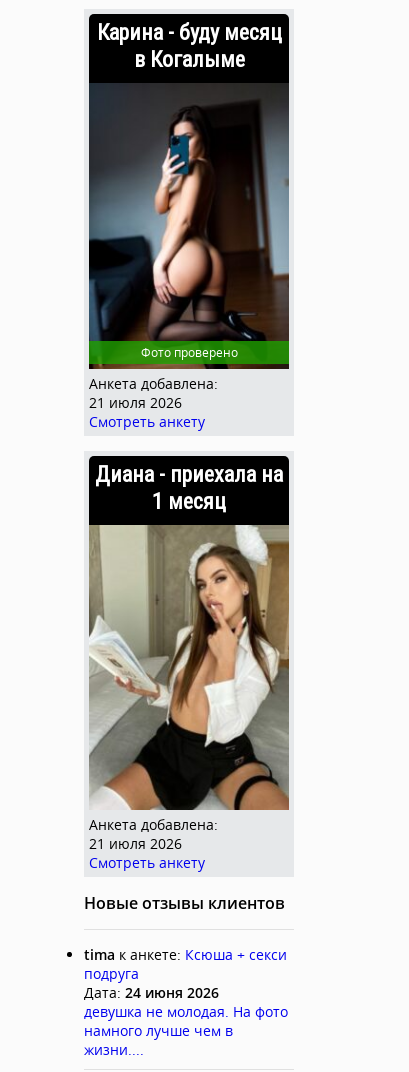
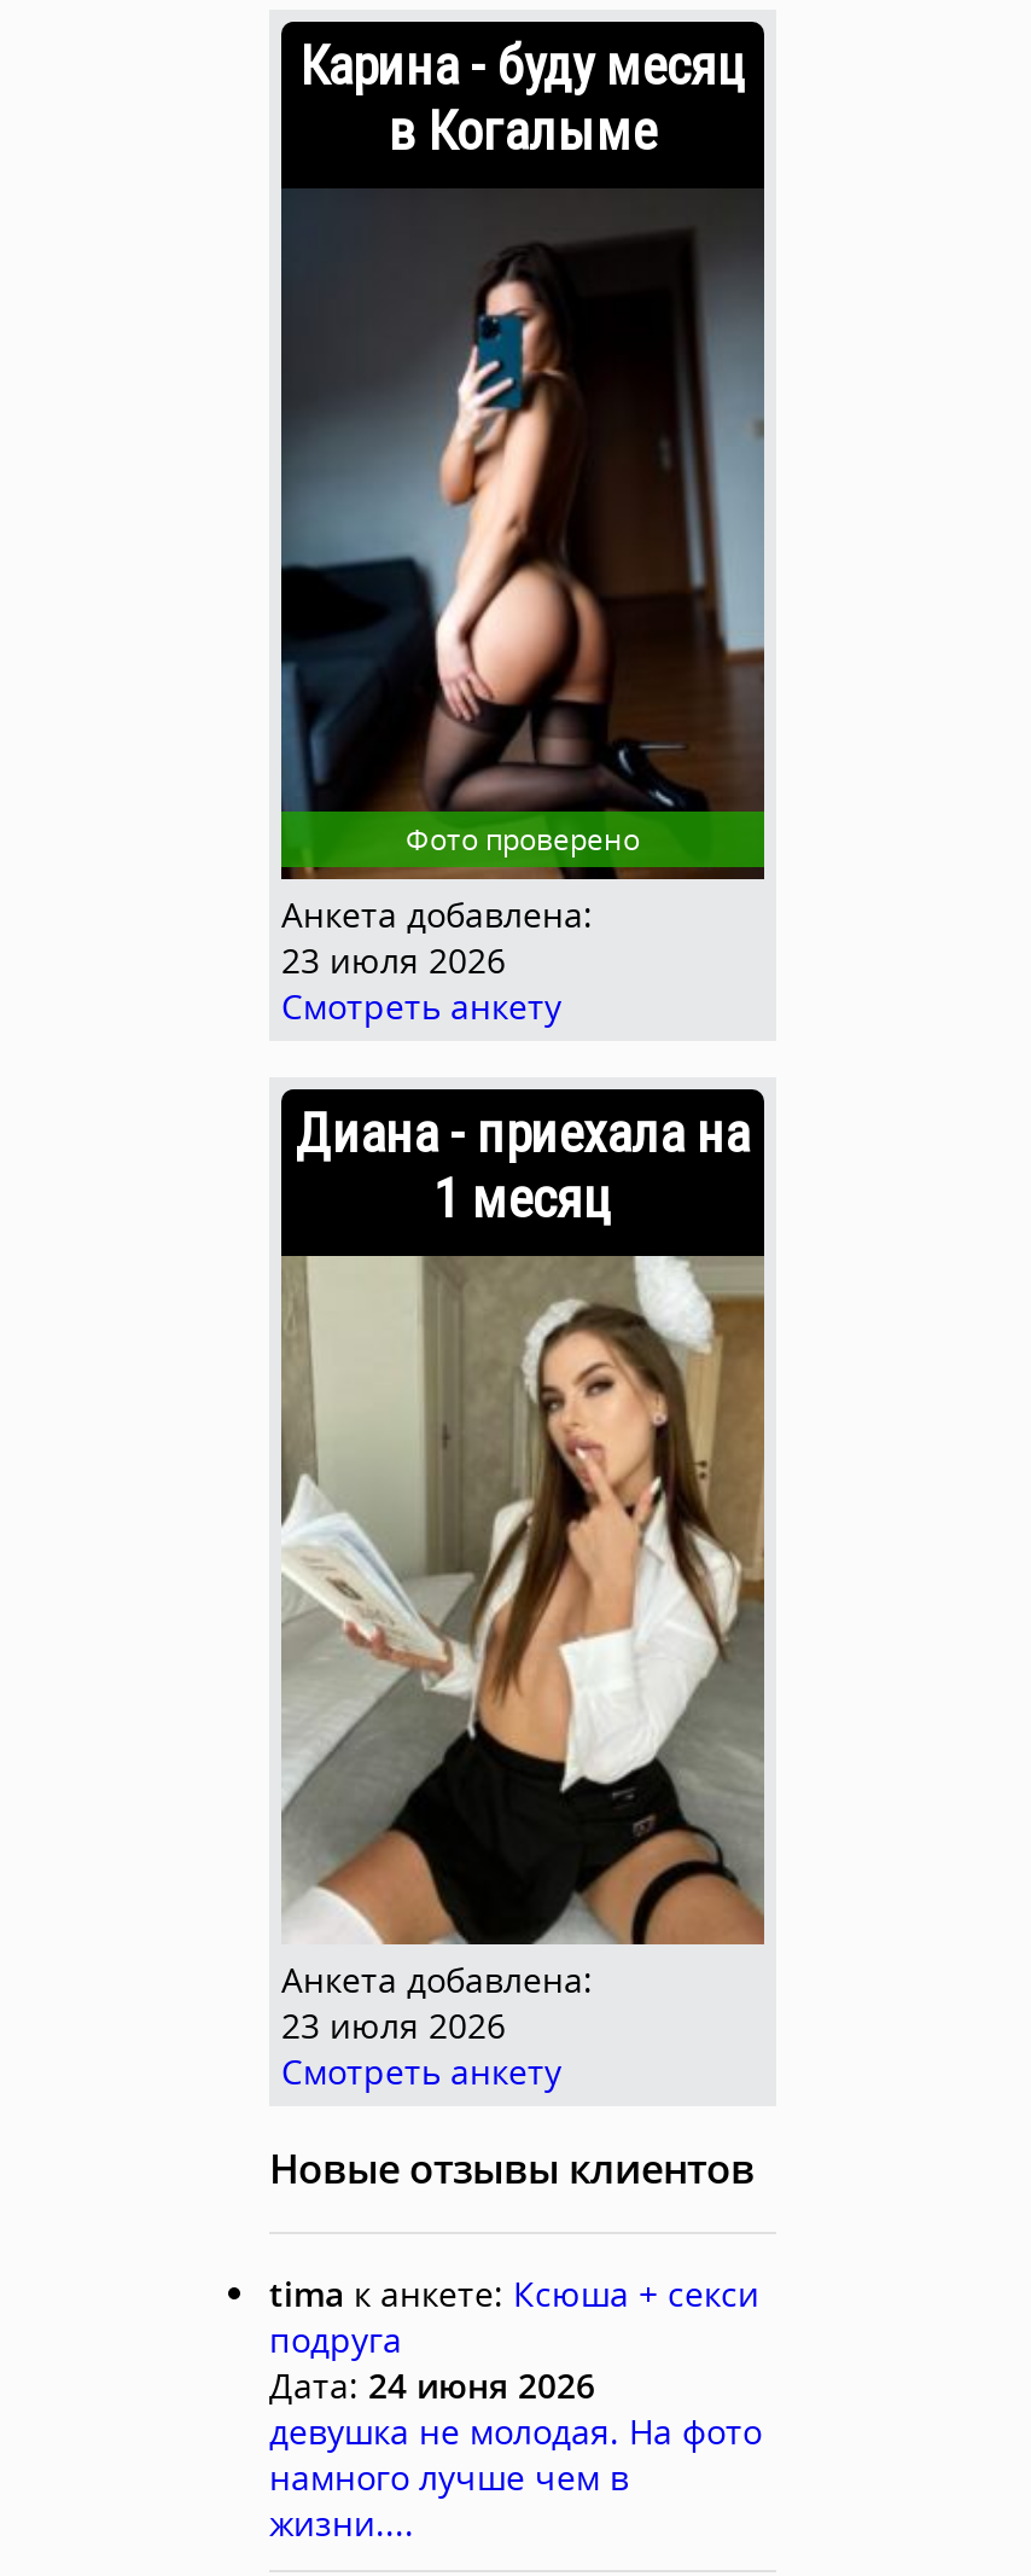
- 21 июля 2026
+ 23 июля 2026

- 21 июля 2026
+ 23 июля 2026
